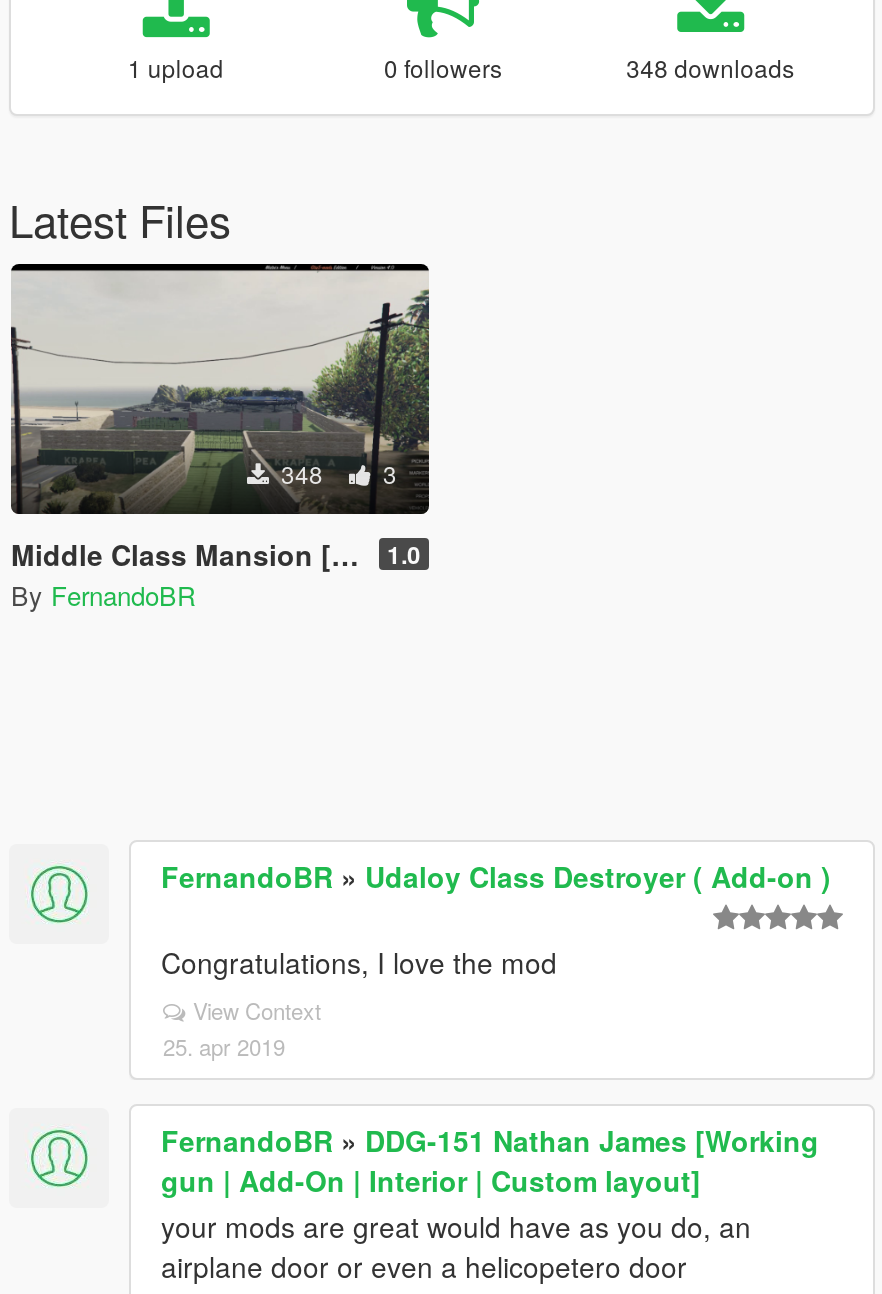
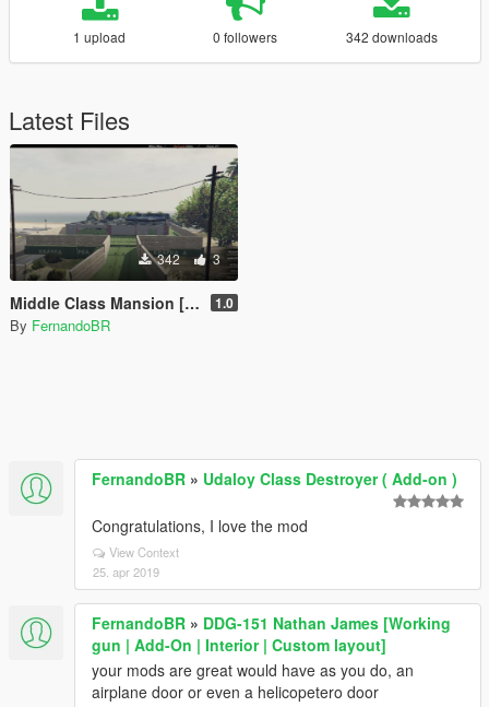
- 348 downloads
+ 342 downloads

- 348 3
+ 342 3
